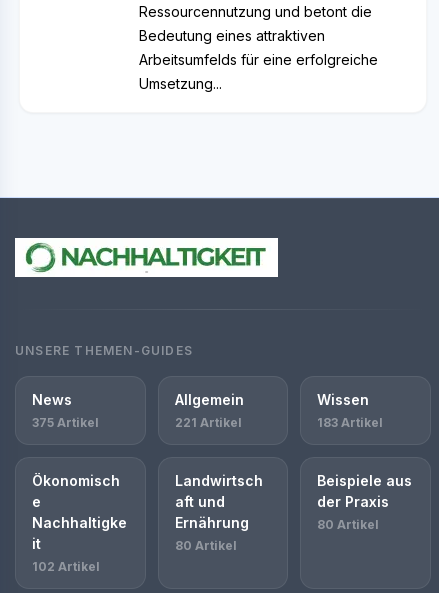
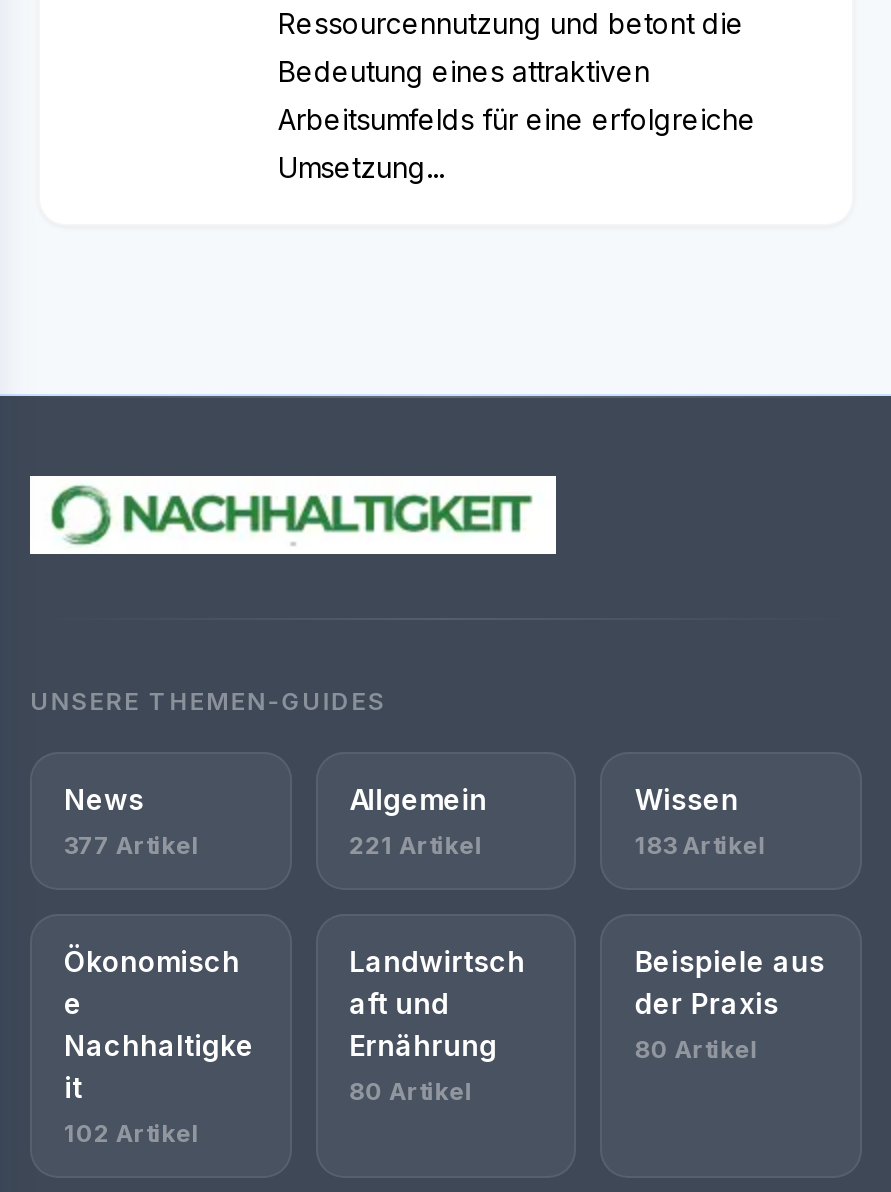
- 375 Artikel
+ 377 Artikel
